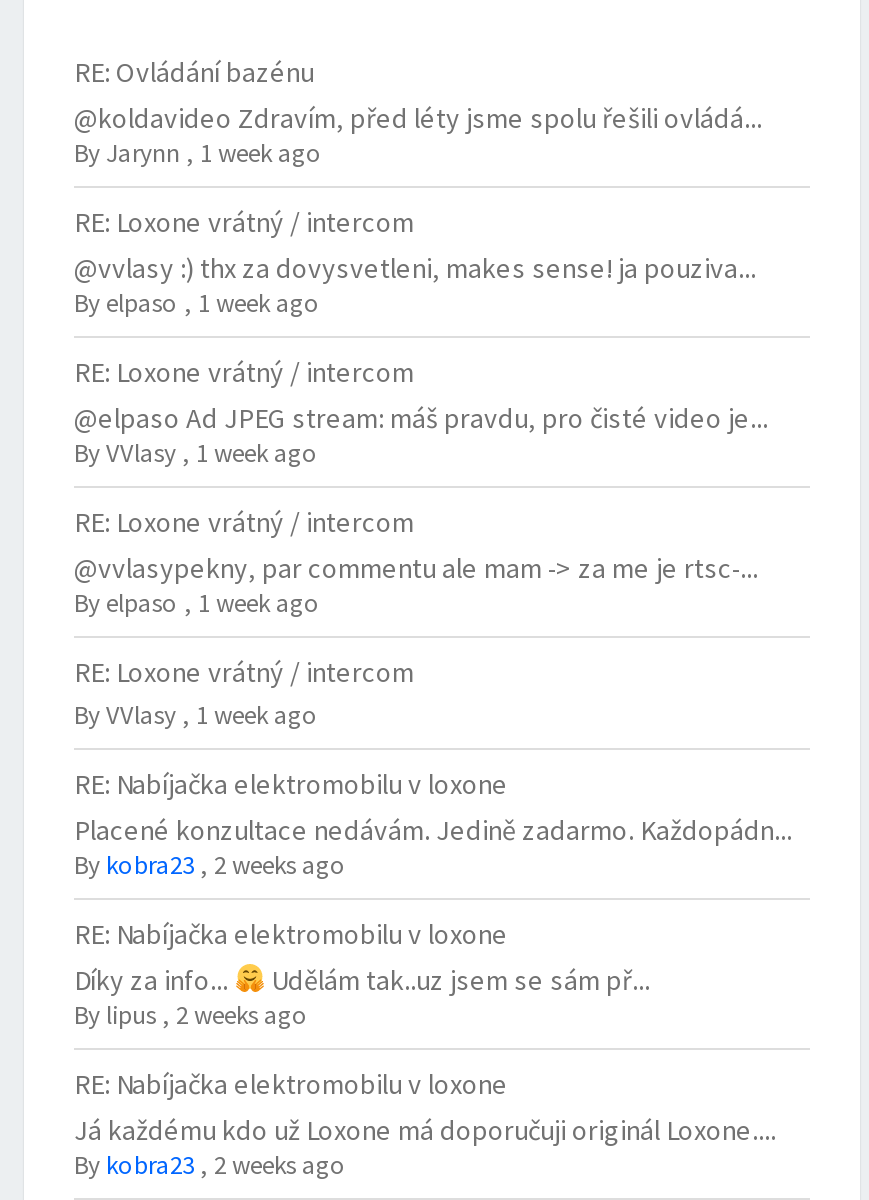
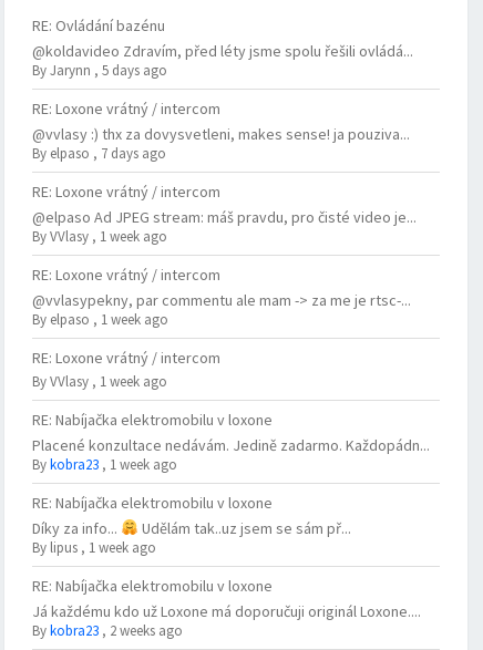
- By Jarynn, 1 week ago
+ By Jarynn, 5 days ago

- By elpaso, 1 week ago
+ By elpaso, 7 days ago

- By kobra23, 2 weeks ago
+ By kobra23, 1 week ago

- By lipus, 2 weeks ago
+ By lipus, 1 week ago
